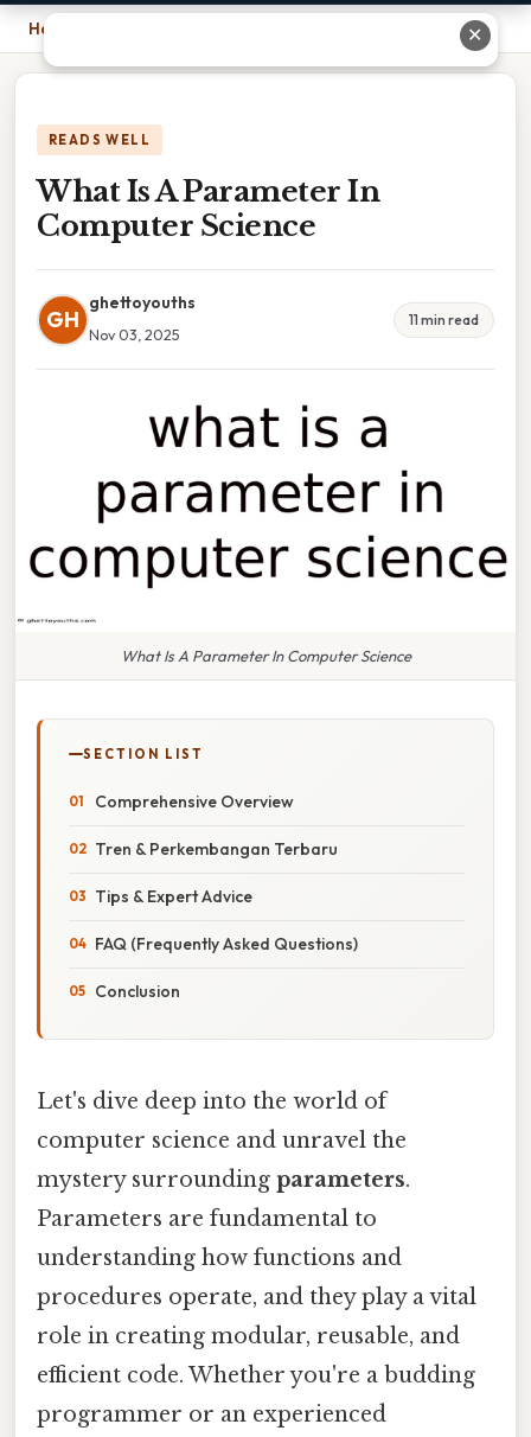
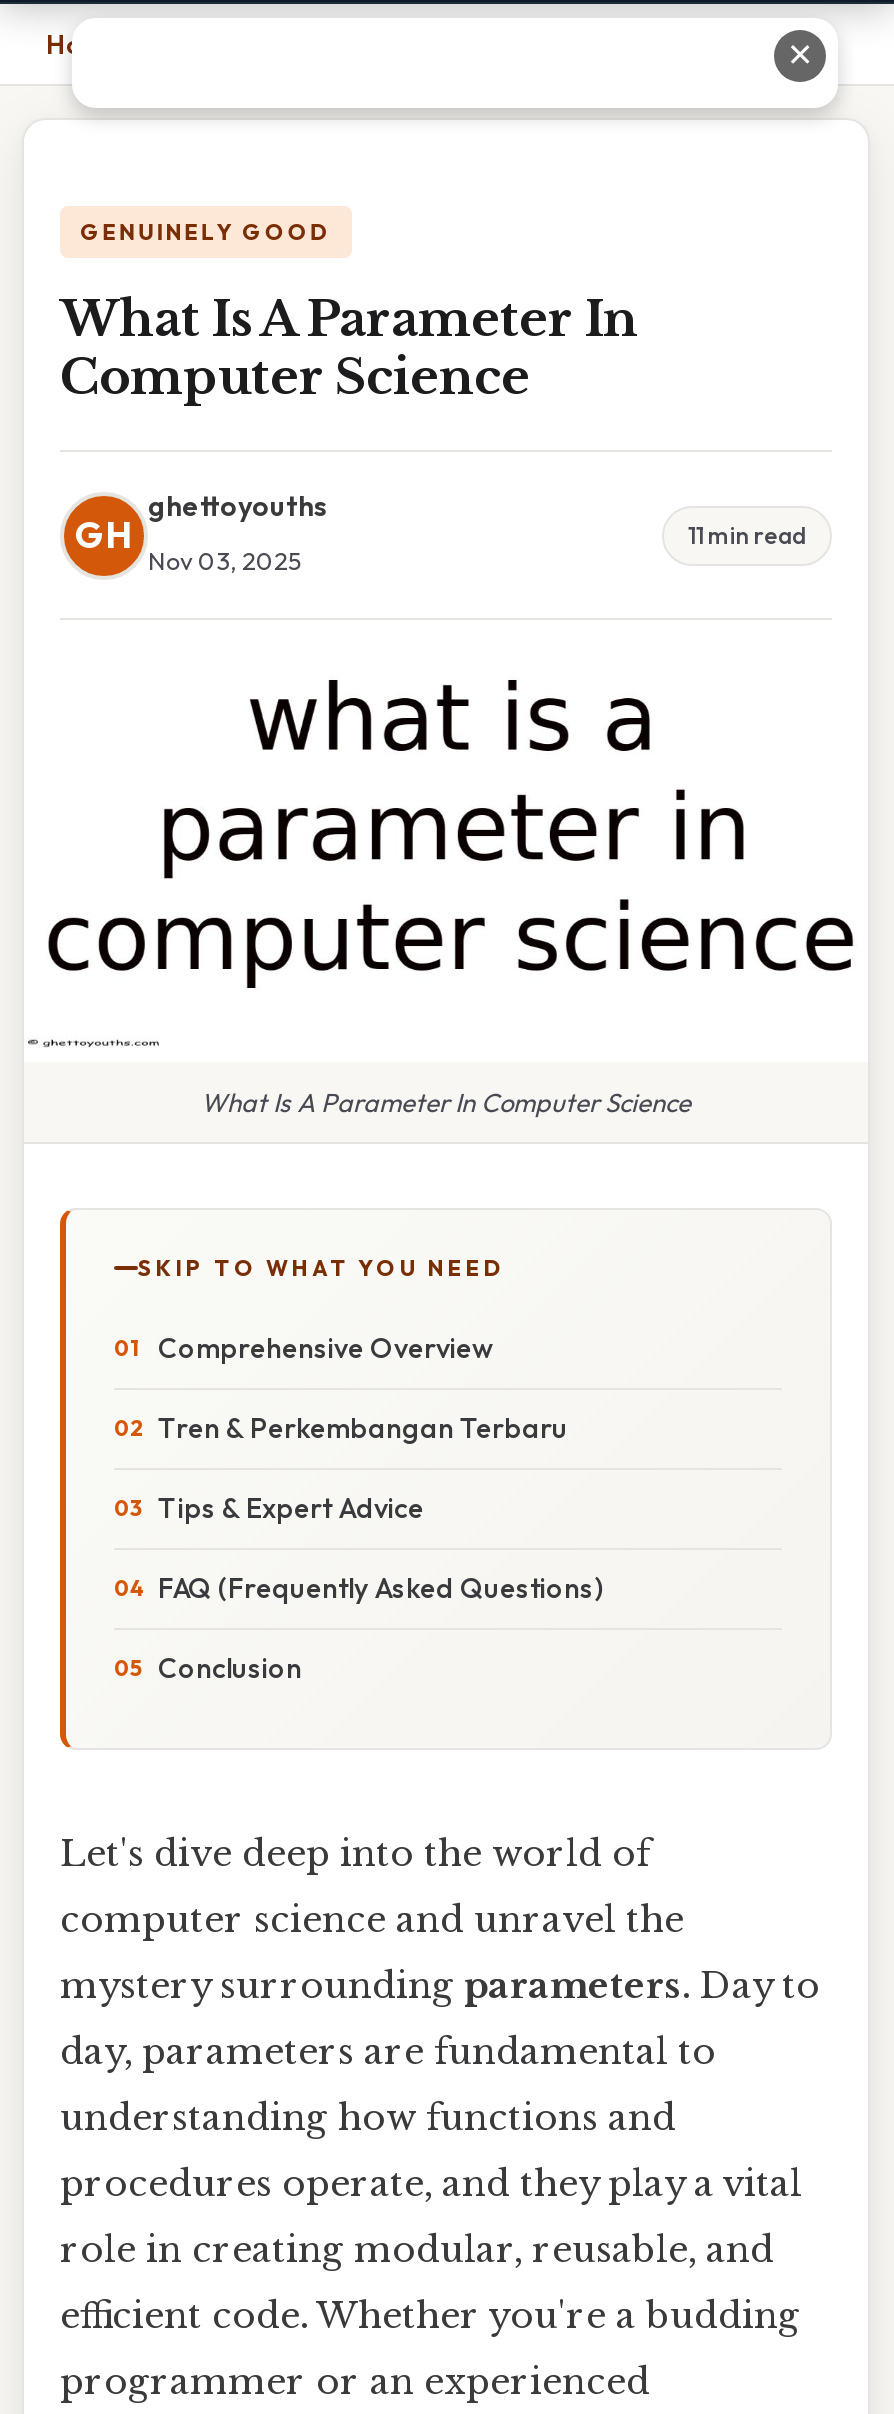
- READS WELL
+ GENUINELY GOOD

- SECTION LIST
+ SKIP TO WHAT YOU NEED

- mystery surrounding parameters.
+ mystery surrounding parameters. Day to

- Parameters are fundamental to
+ day, parameters are fundamental to
